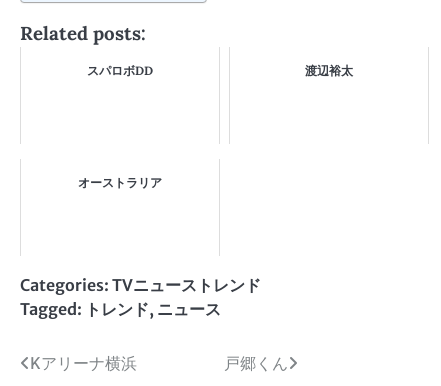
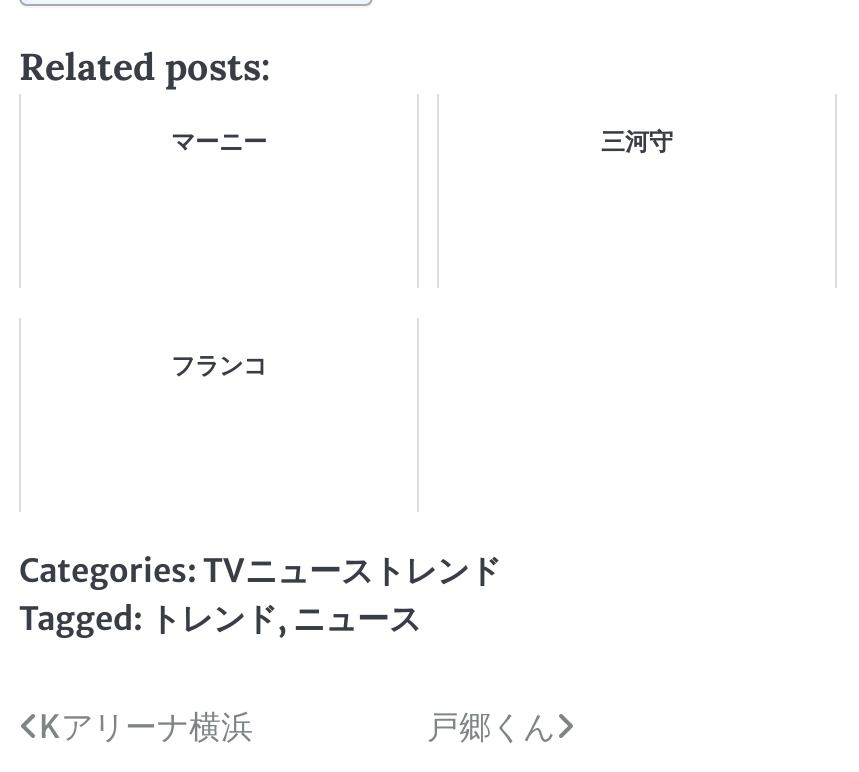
- スパロボDD
- 渡辺裕太
+ マーニー
+ 三河守

- オーストラリア
+ フランコ
